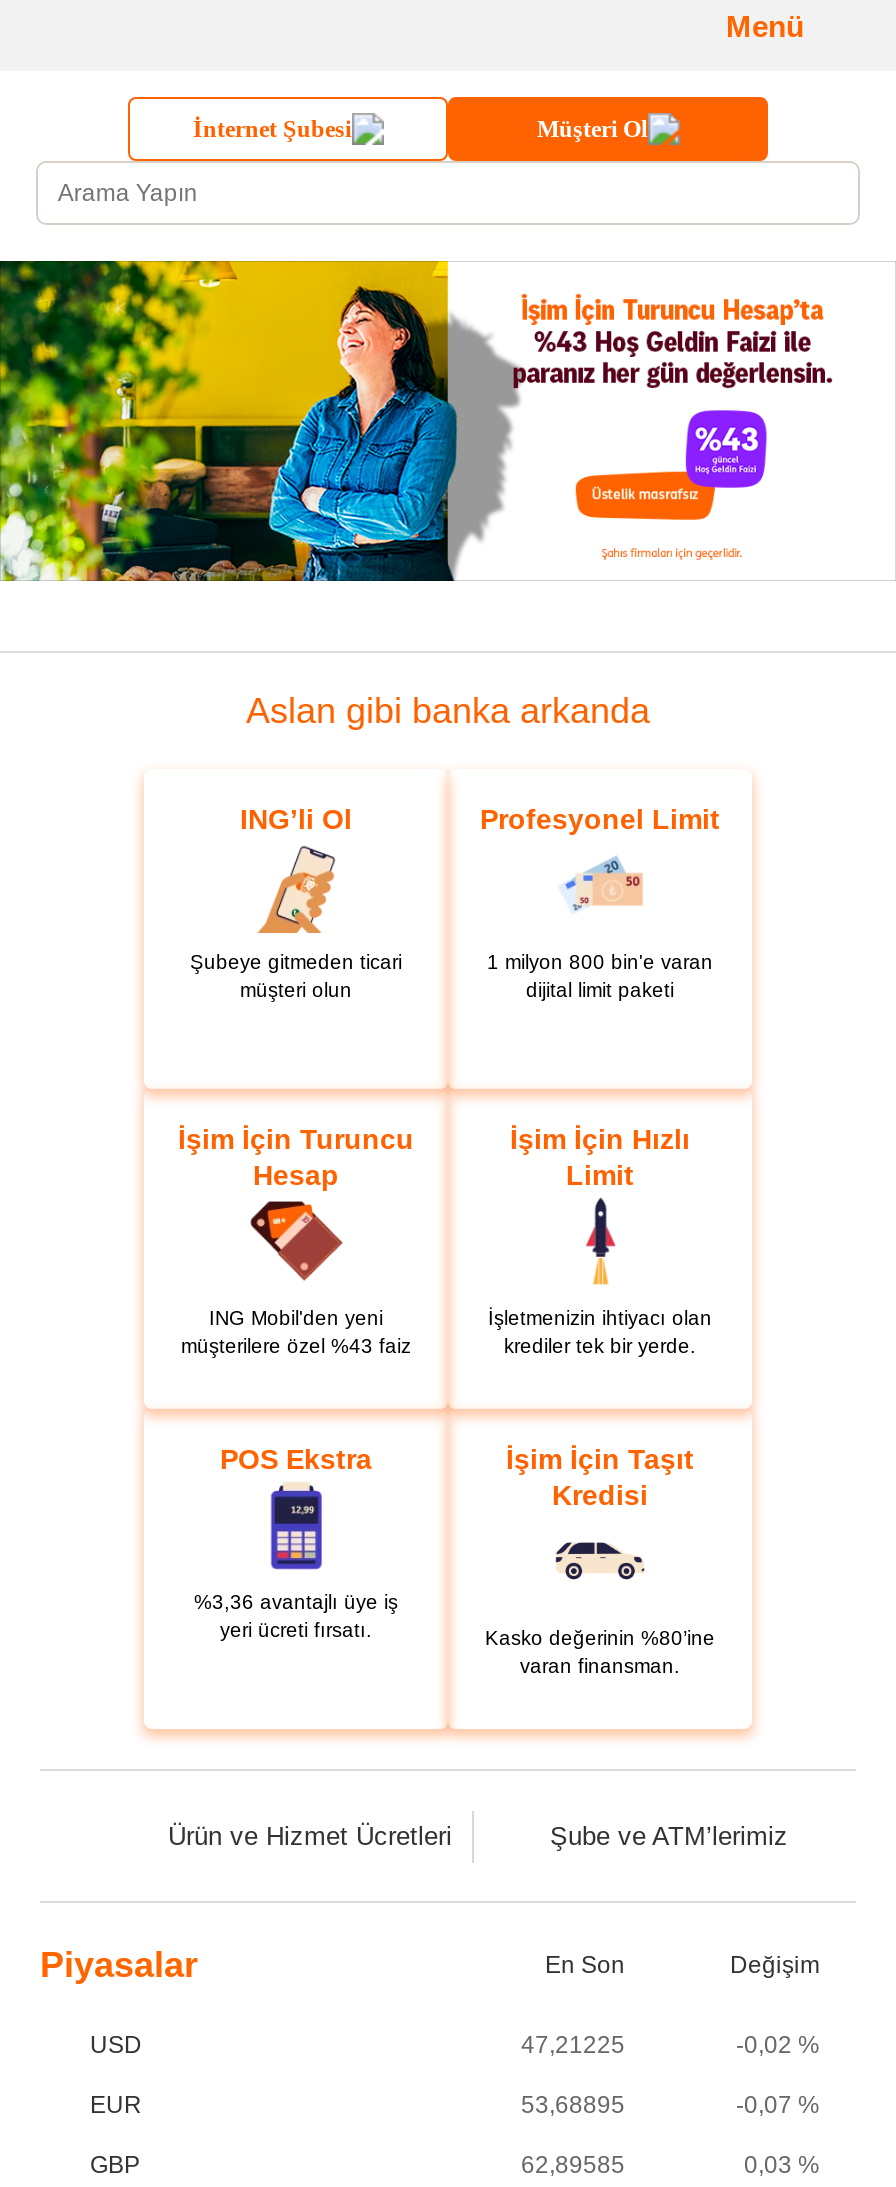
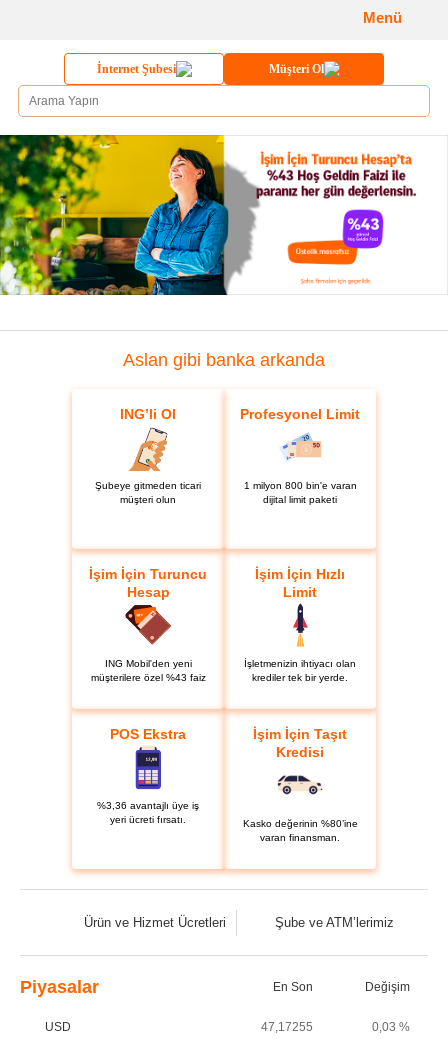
- 47,21225
- -0,02 %
- EUR
- 53,68895
- -0,07 %
- GBP
- 62,89585
+ 47,17255
